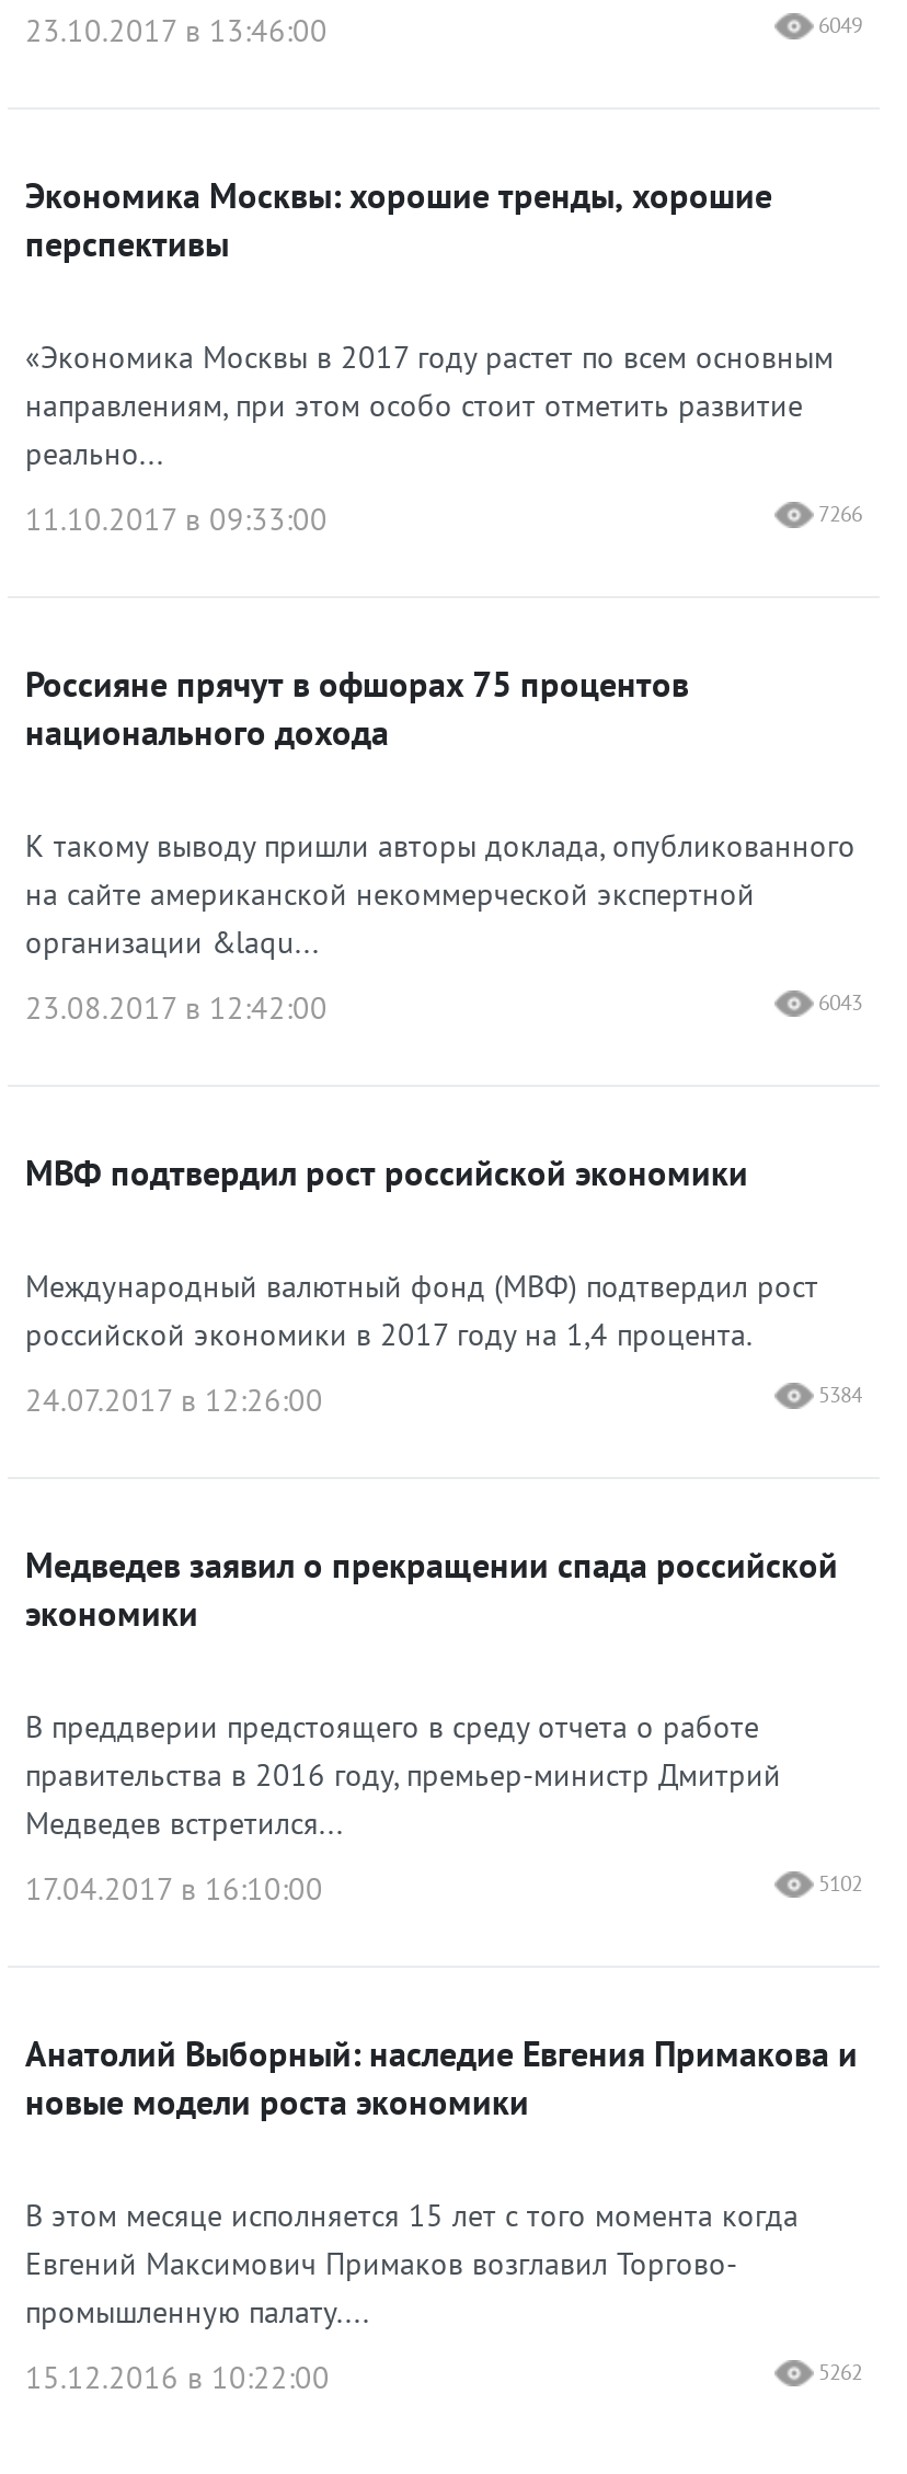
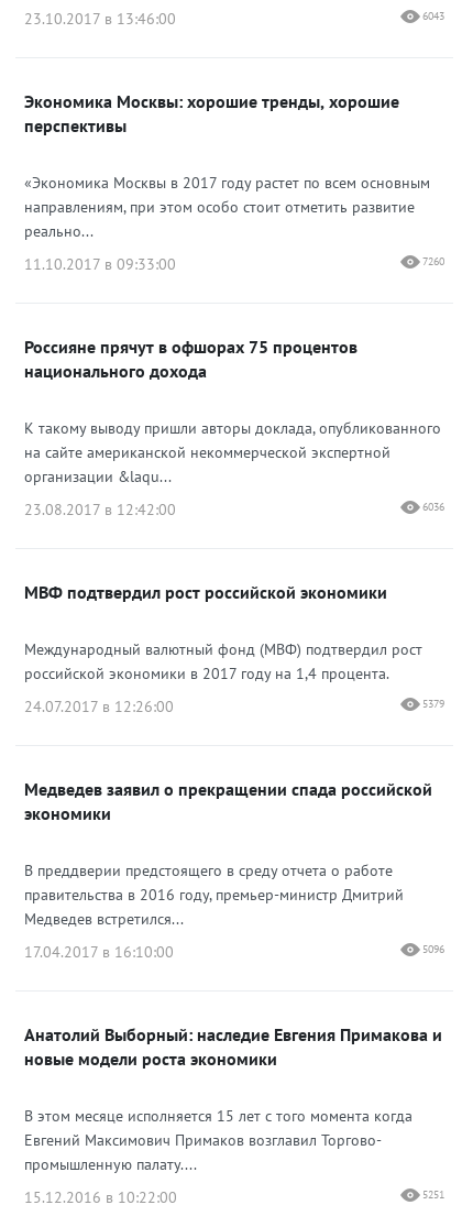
- 6049
+ 6043

- 7266
+ 7260

- 6043
+ 6036

- 5384
+ 5379

- 5102
+ 5096

- 5262
+ 5251
